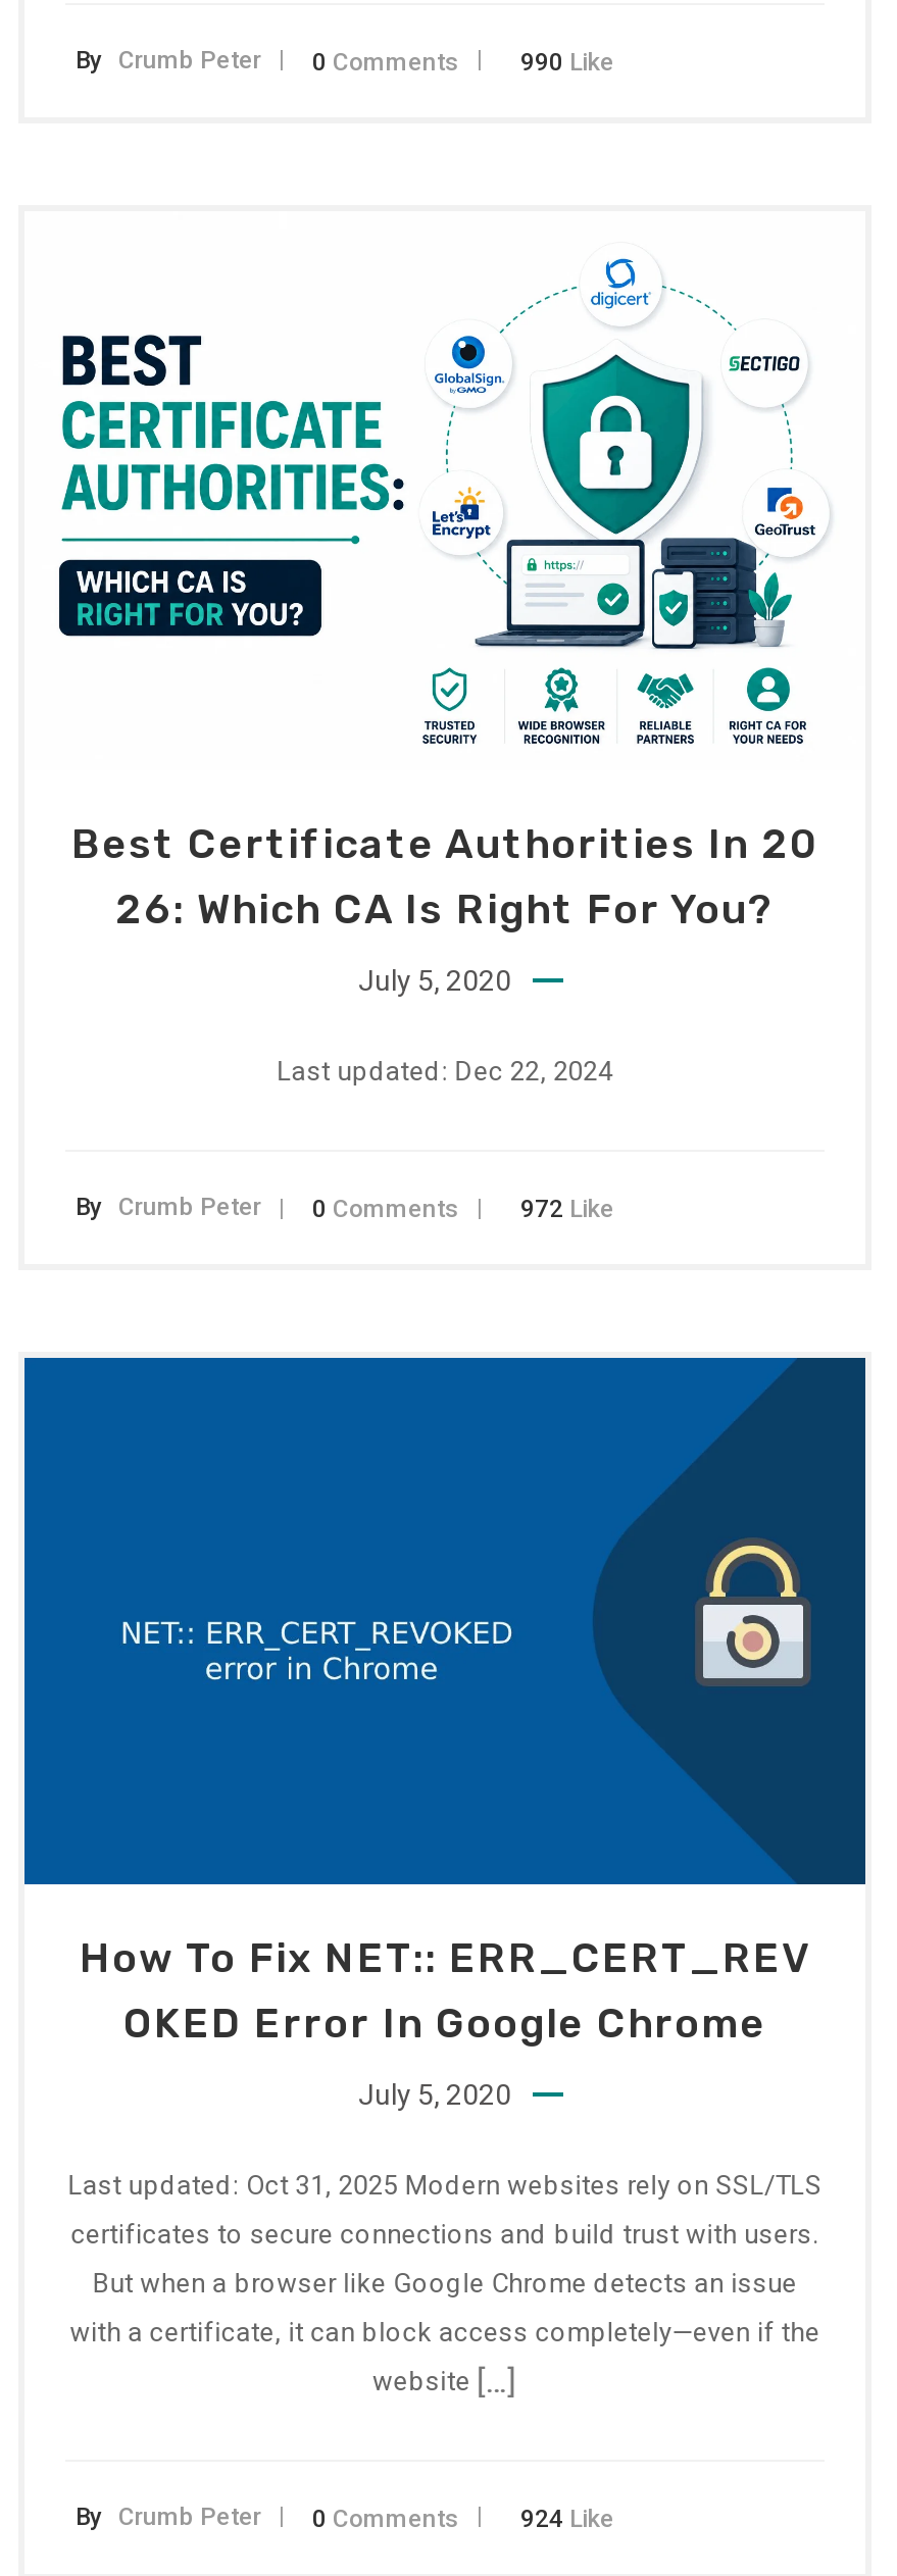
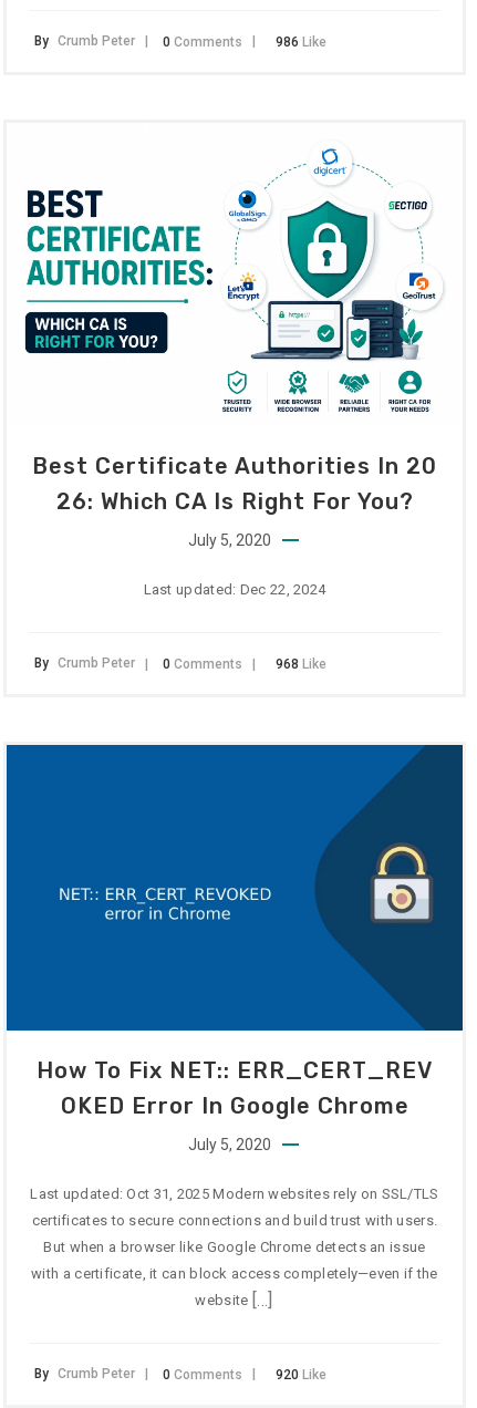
- 990 Like
+ 986 Like

- 972 Like
+ 968 Like

- 924 Like
+ 920 Like
